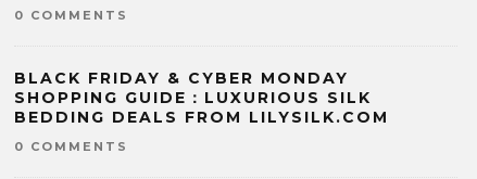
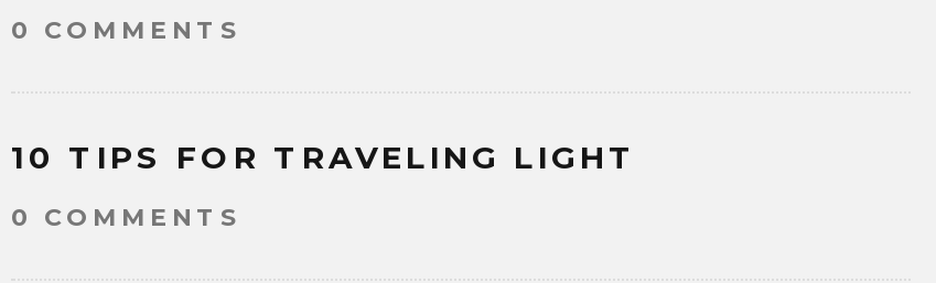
- BLACK FRIDAY & CYBER MONDAY
- SHOPPING GUIDE：LUXURIOUS SILK
- BEDDING DEALS FROM LILYSILK.COM
+ 10 TIPS FOR TRAVELING LIGHT
